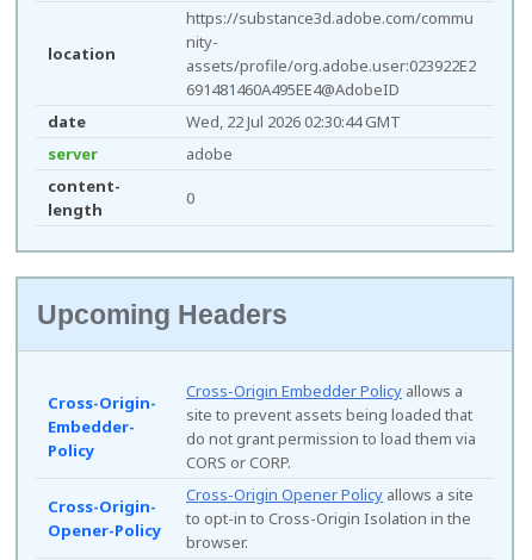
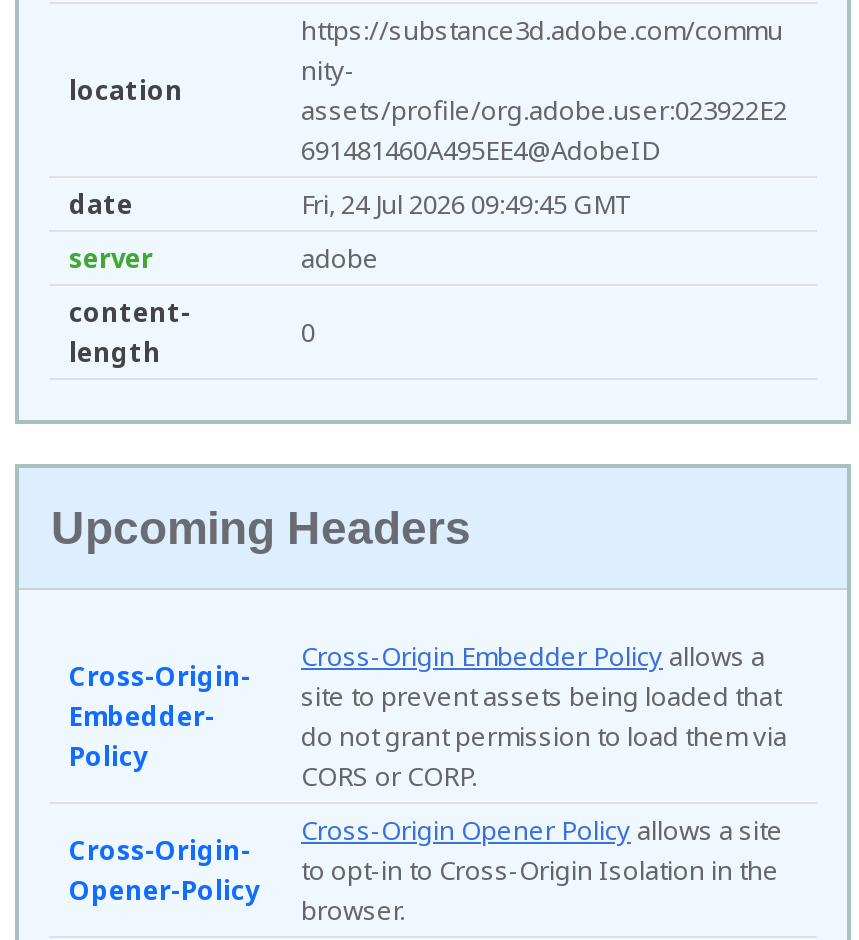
- Wed, 22 Jul 2026 02:30:44 GMT
+ Fri, 24 Jul 2026 09:49:45 GMT
